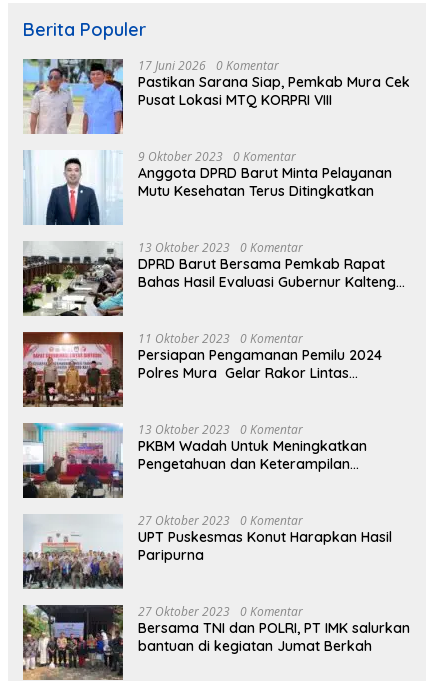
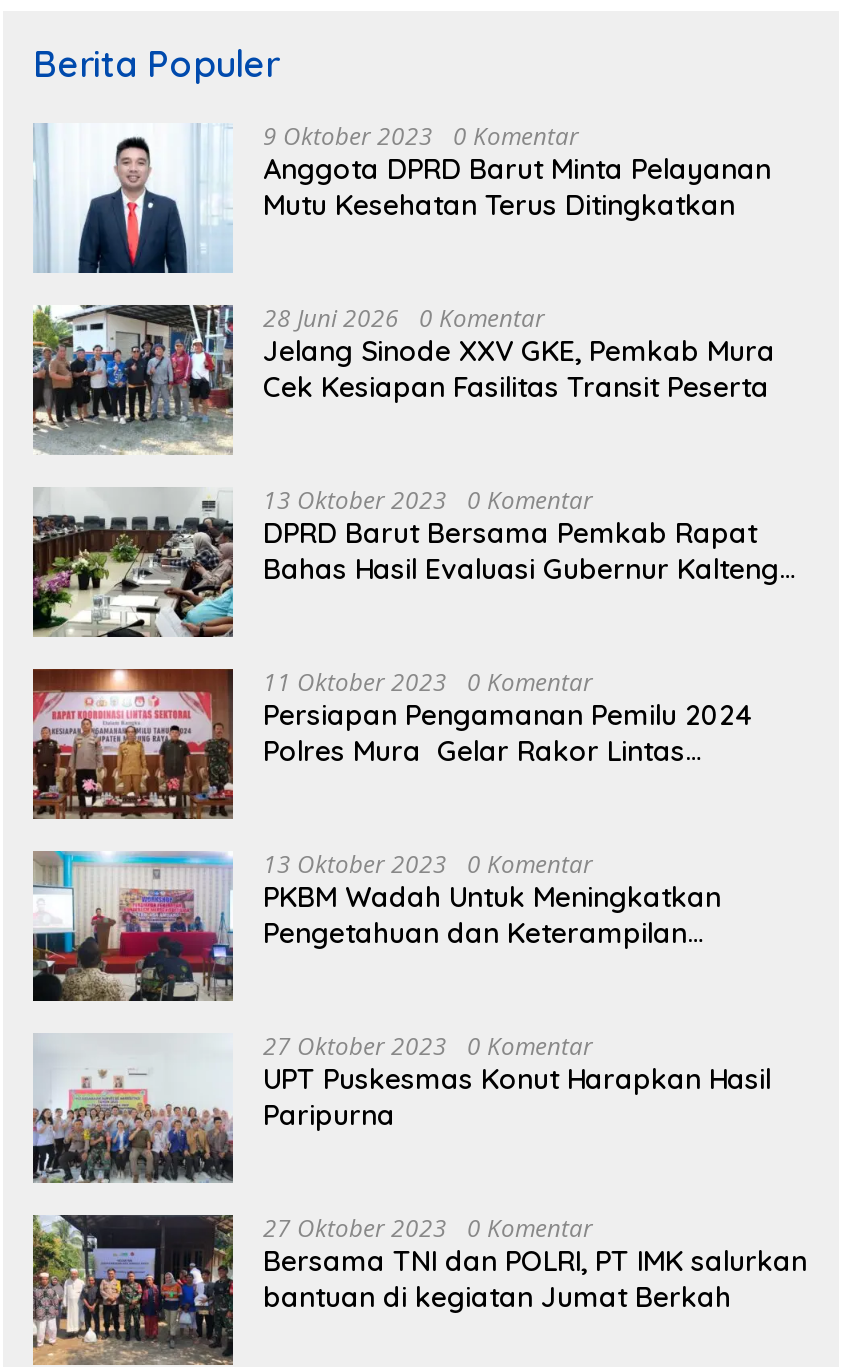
- [image]
- 17 Juni 2026 0 Komentar
- Pastikan Sarana Siap, Pemkab Mura Cek
- Pusat Lokasi MTQ KORPRI VIII

moved up: [image] | 9 Oktober 2023 0 Komentar | Anggota DPRD Barut Minta Pelayanan | Mutu Kesehatan Terus Ditingkatkan

+ [image]
+ 28 Juni 2026 0 Komentar
+ Jelang Sinode XXV GKE, Pemkab Mura
+ Cek Kesiapan Fasilitas Transit Peserta
